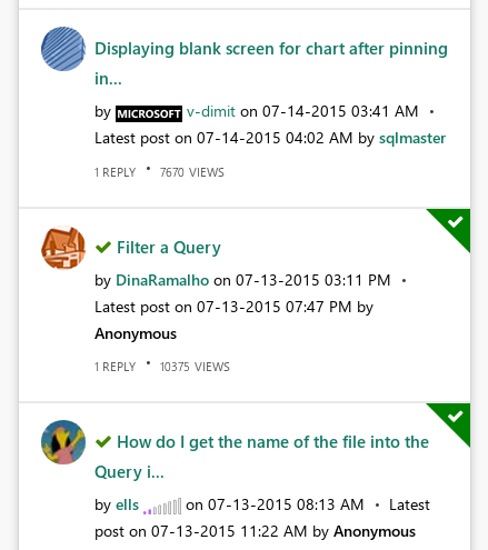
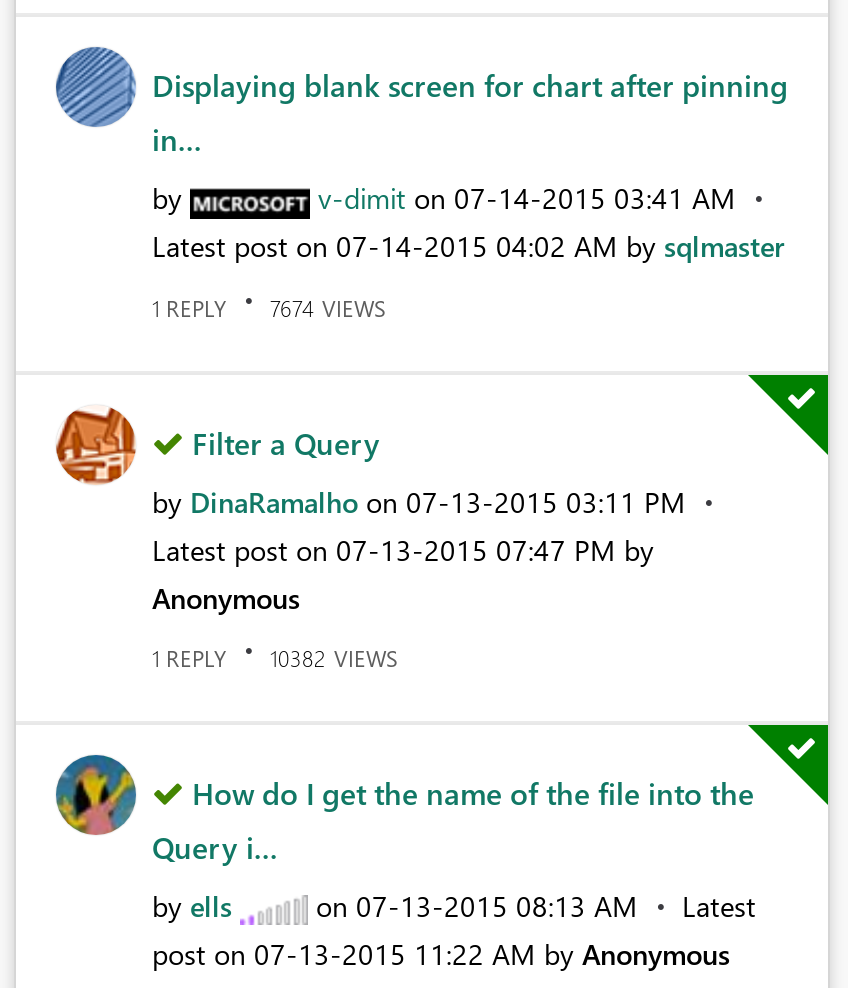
- 1 REPLY 7670 VIEWS
+ 1 REPLY 7674 VIEWS

- 1 REPLY 10375 VIEWS
+ 1 REPLY 10382 VIEWS
